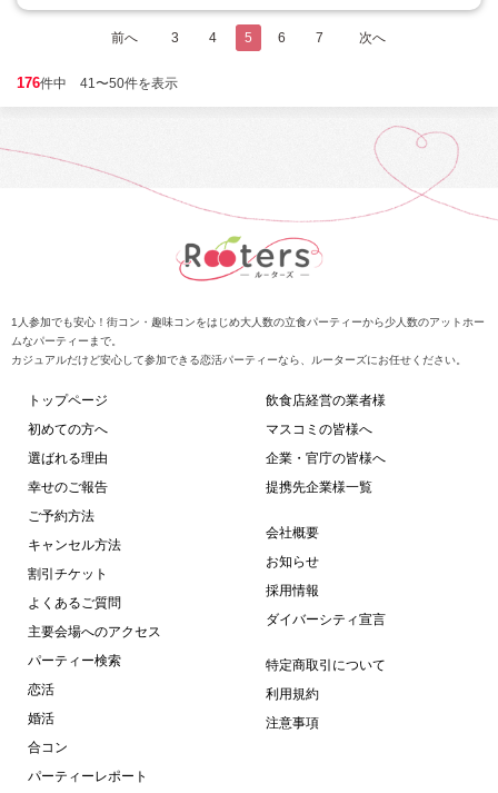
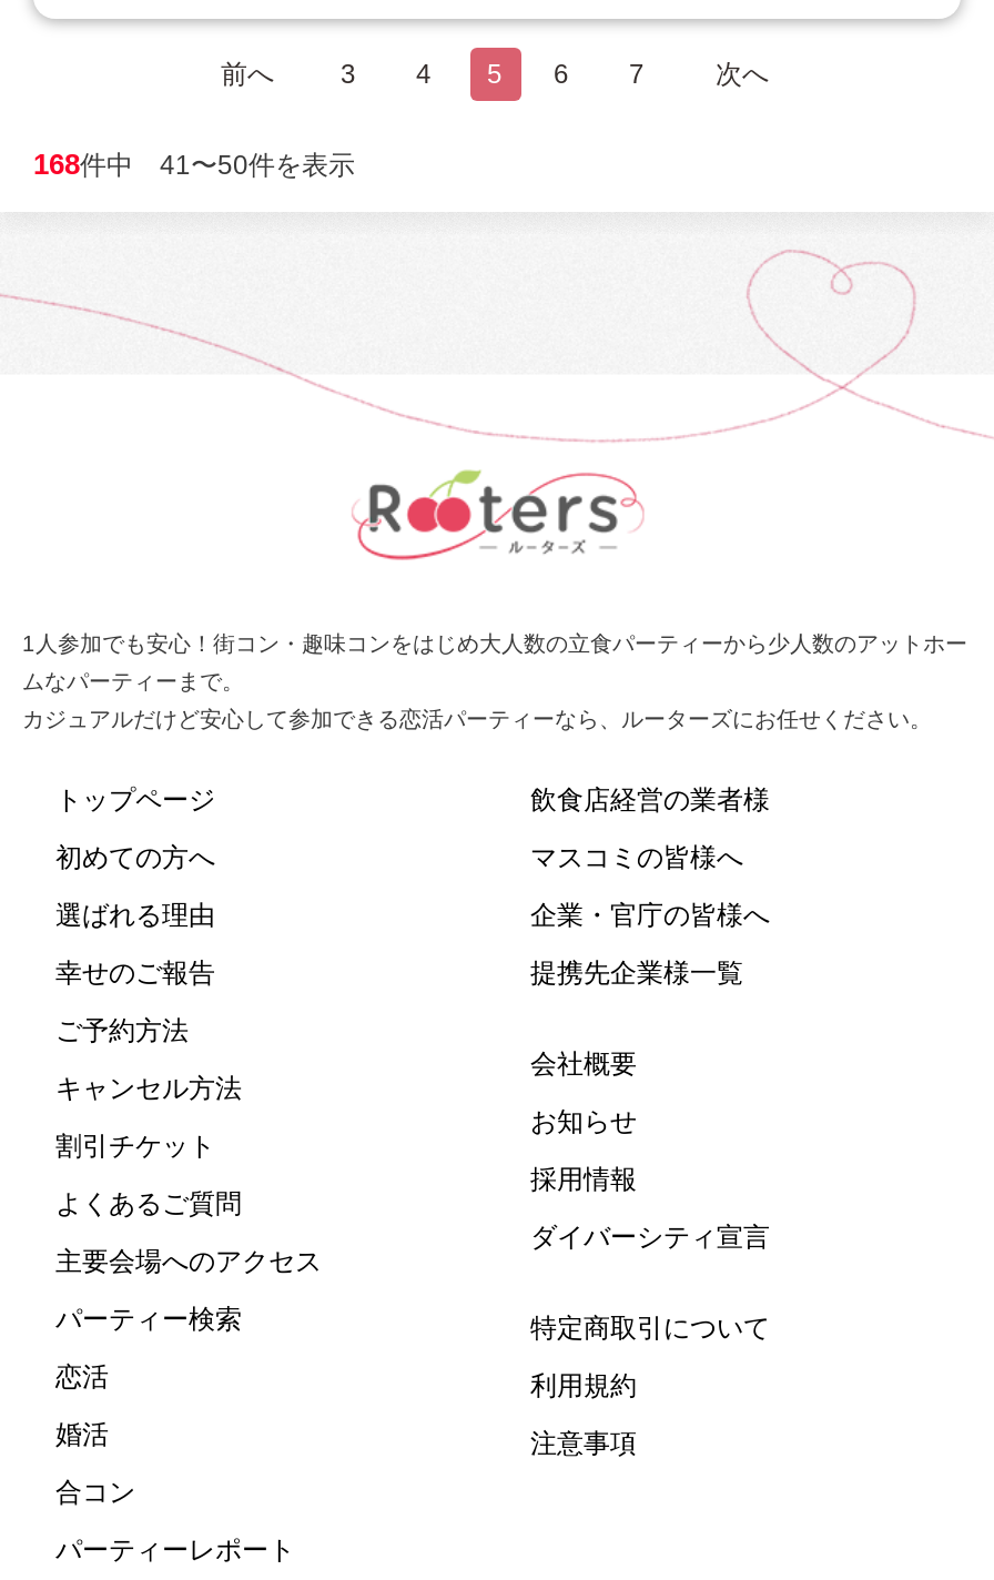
- 176件中 41〜50件を表示
+ 168件中 41〜50件を表示
